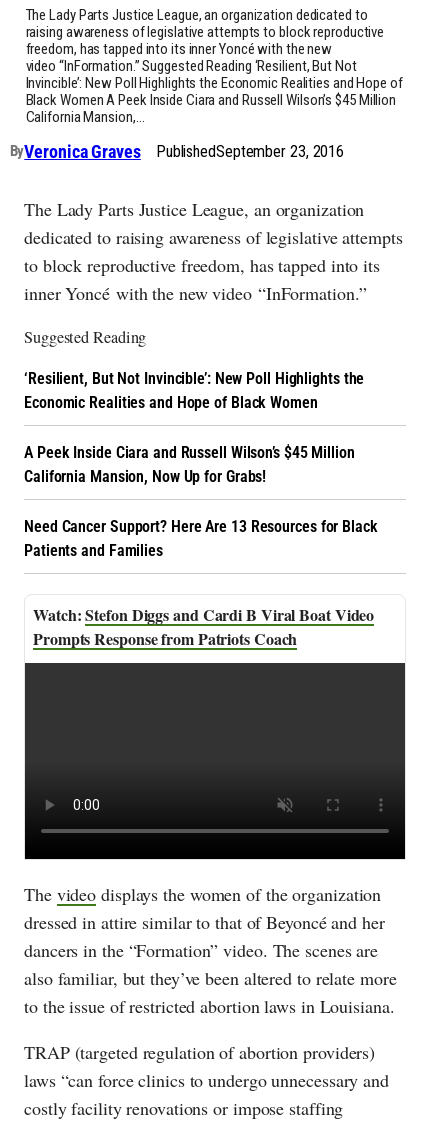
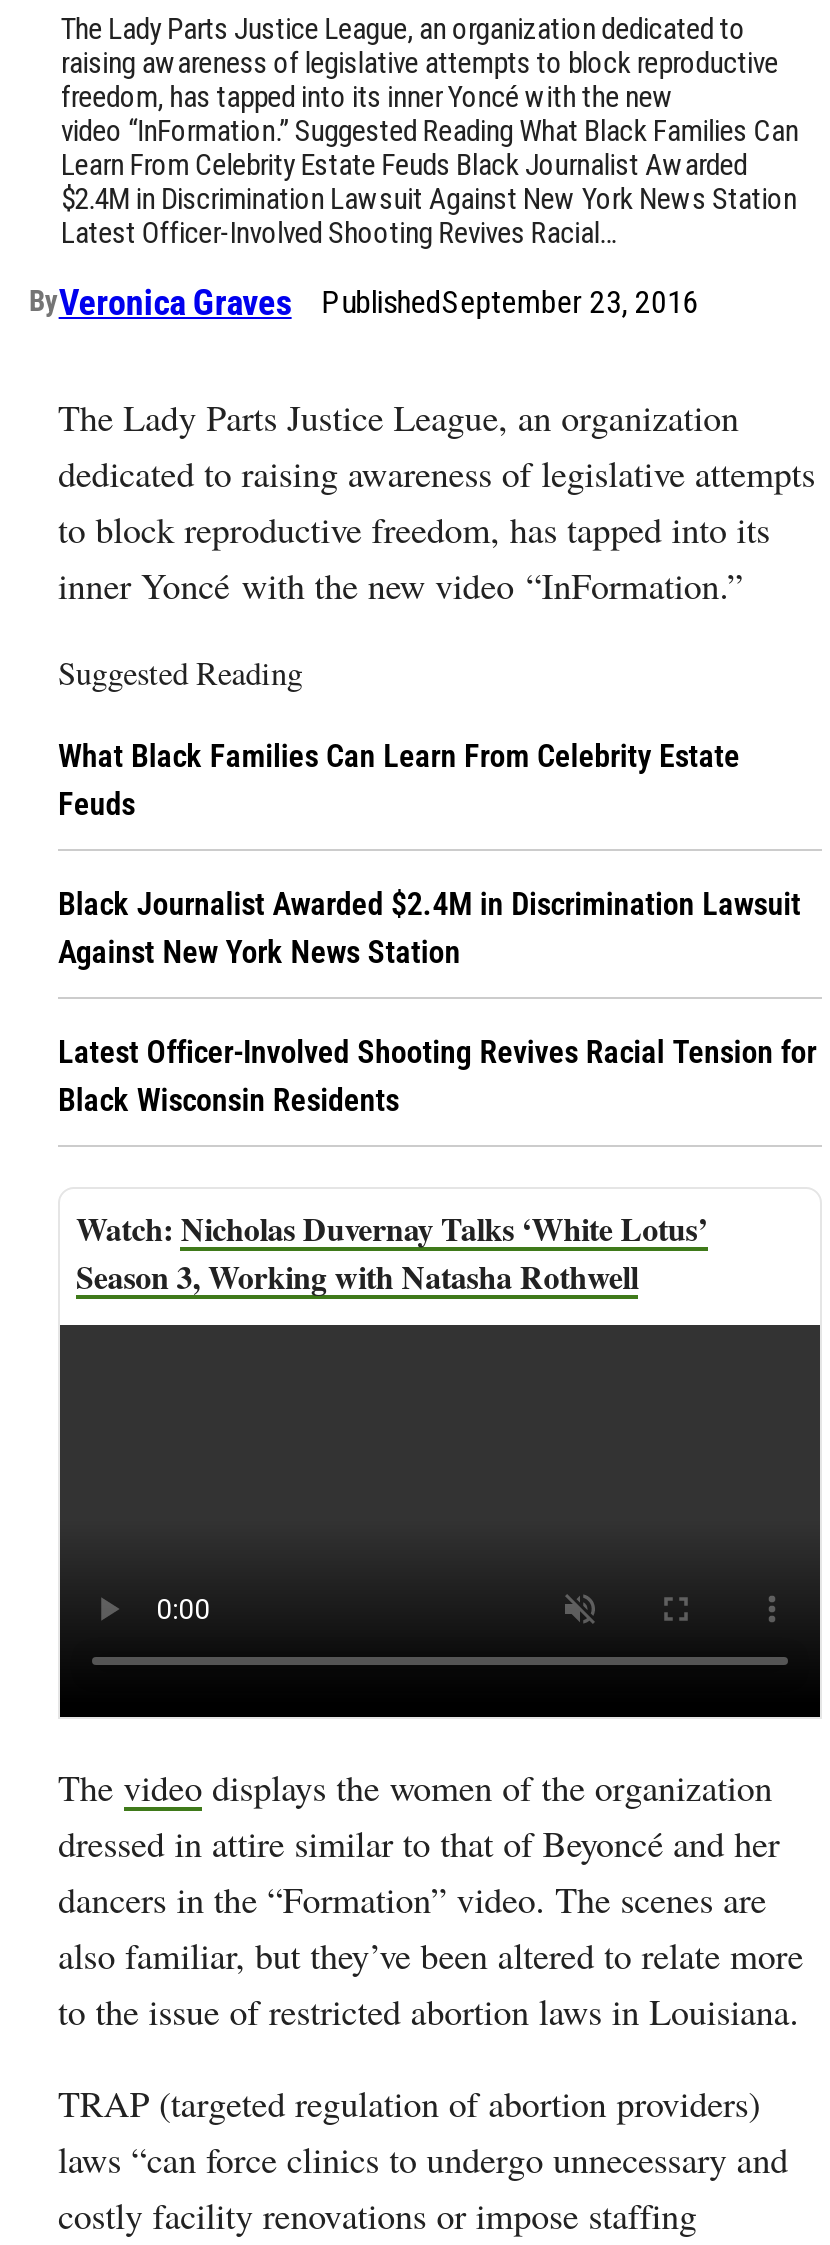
- video “InFormation.” Suggested Reading ‘Resilient, But Not
- Invincible’: New Poll Highlights the Economic Realities and Hope of
- Black Women A Peek Inside Ciara and Russell Wilson’s $45 Million
- California Mansion,…
+ video “InFormation.” Suggested Reading What Black Families Can
+ Learn From Celebrity Estate Feuds Black Journalist Awarded
+ $2.4M in Discrimination Lawsuit Against New York News Station
+ Latest Officer-Involved Shooting Revives Racial…

- ‘Resilient, But Not Invincible’: New Poll Highlights the
- Economic Realities and Hope of Black Women
+ What Black Families Can Learn From Celebrity Estate
+ Feuds

- A Peek Inside Ciara and Russell Wilson’s $45 Million
- California Mansion, Now Up for Grabs!
+ Black Journalist Awarded $2.4M in Discrimination Lawsuit
+ Against New York News Station

- Need Cancer Support? Here Are 13 Resources for Black
- Patients and Families
+ Latest Officer-Involved Shooting Revives Racial Tension for
+ Black Wisconsin Residents

- Stefon Diggs and Cardi B Viral Boat Video
- Prompts Response from Patriots Coach
+ Nicholas Duvernay Talks ‘White Lotus’
+ Season 3, Working with Natasha Rothwell
